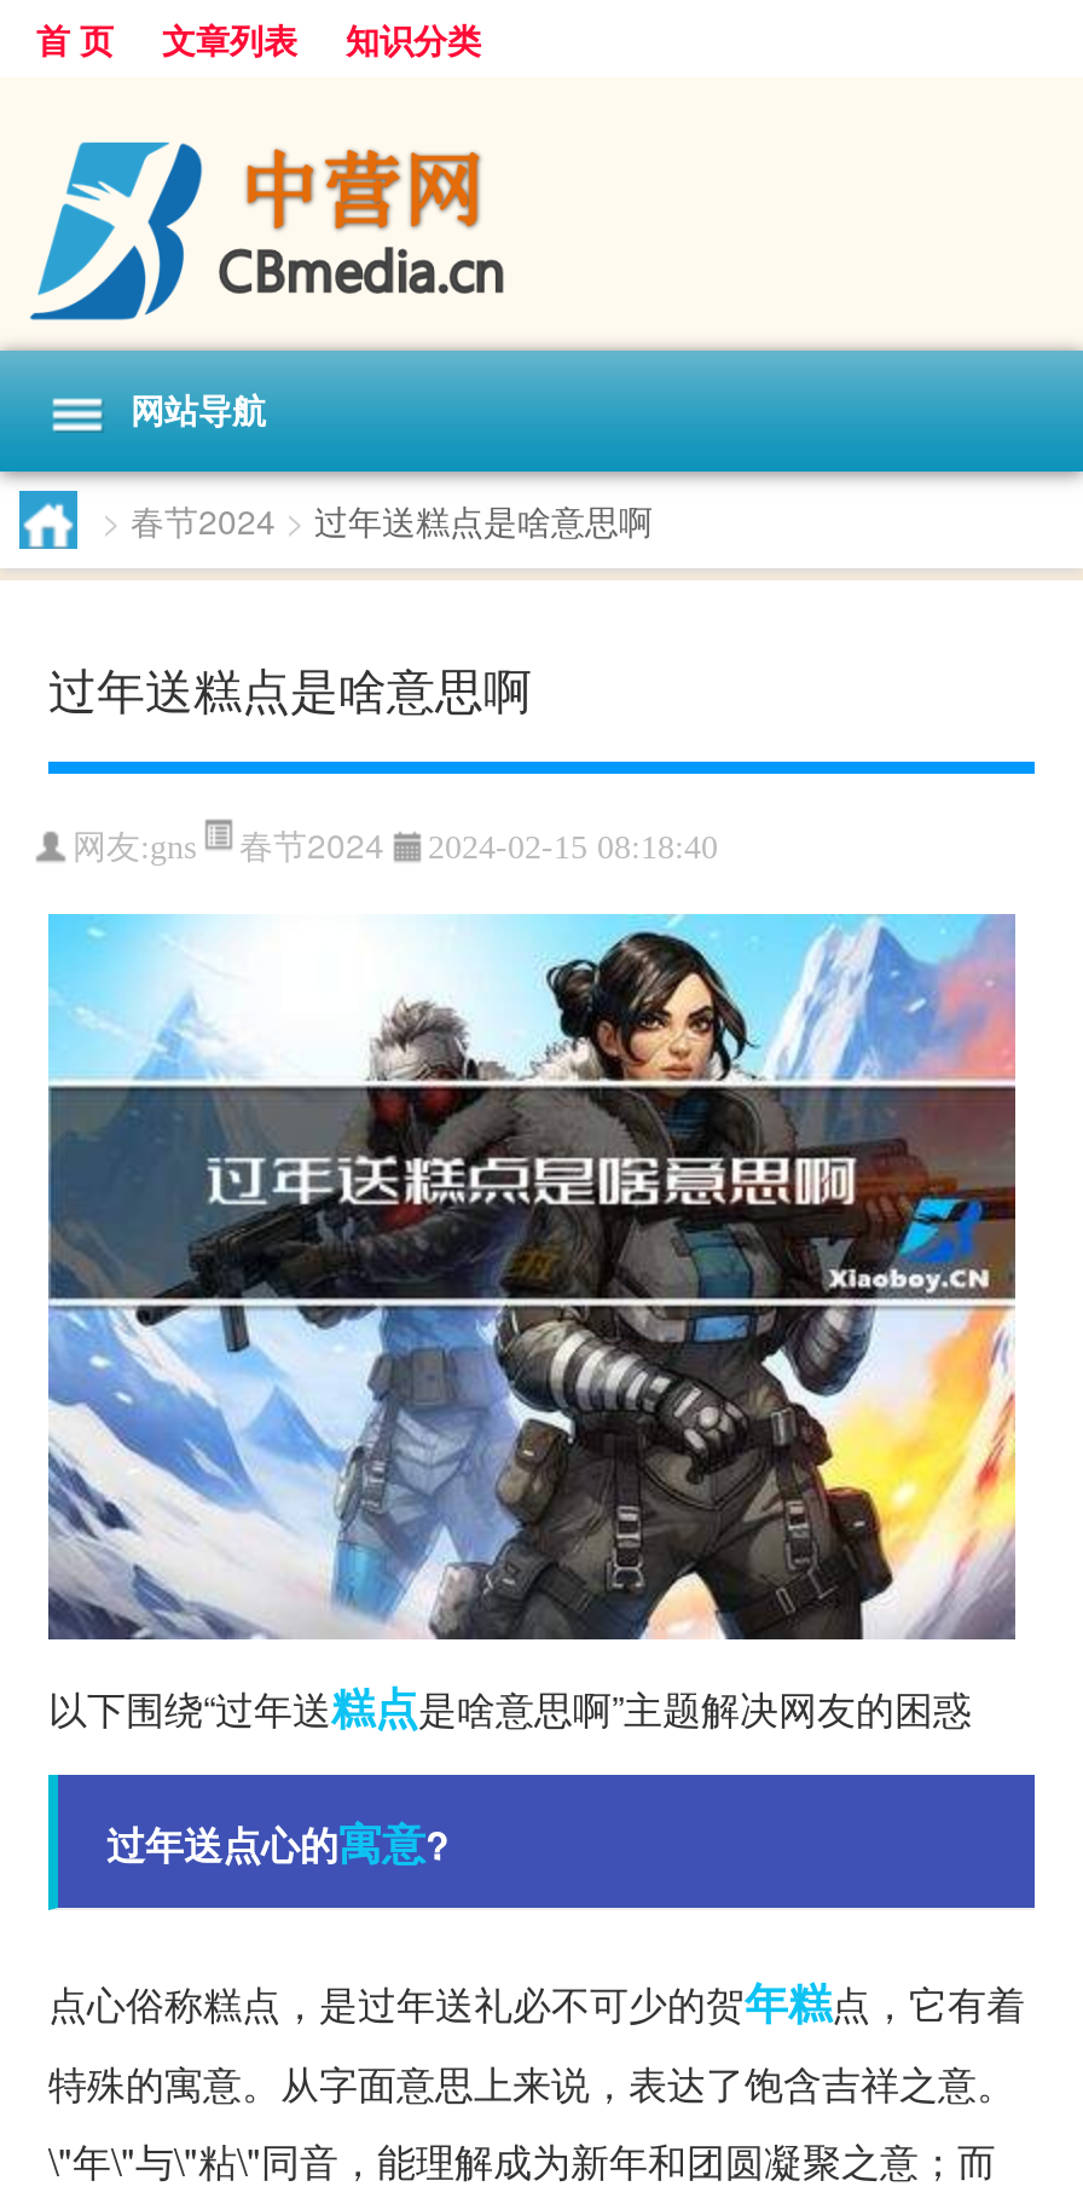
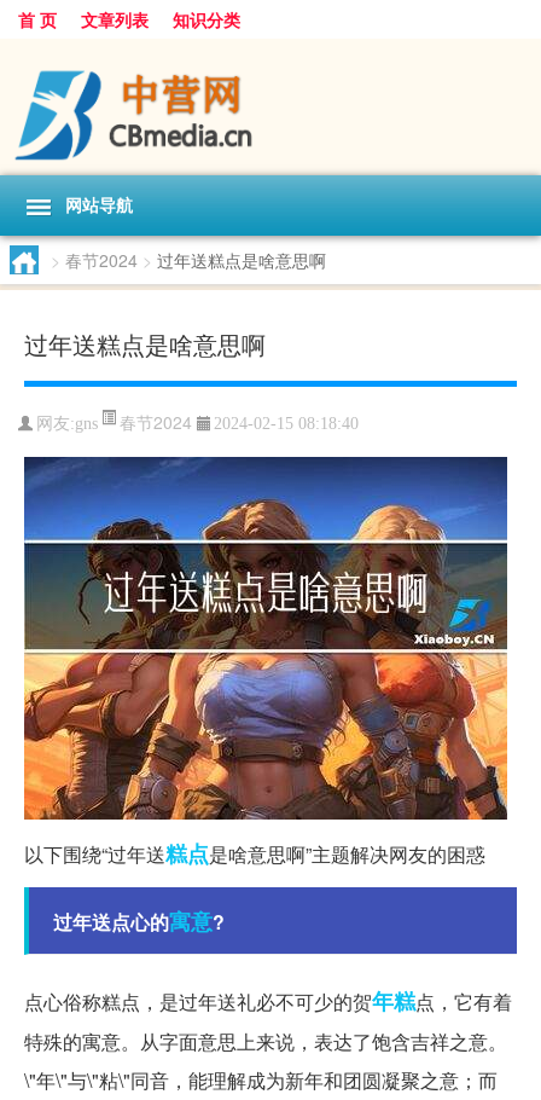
- [image]
+ [image]
